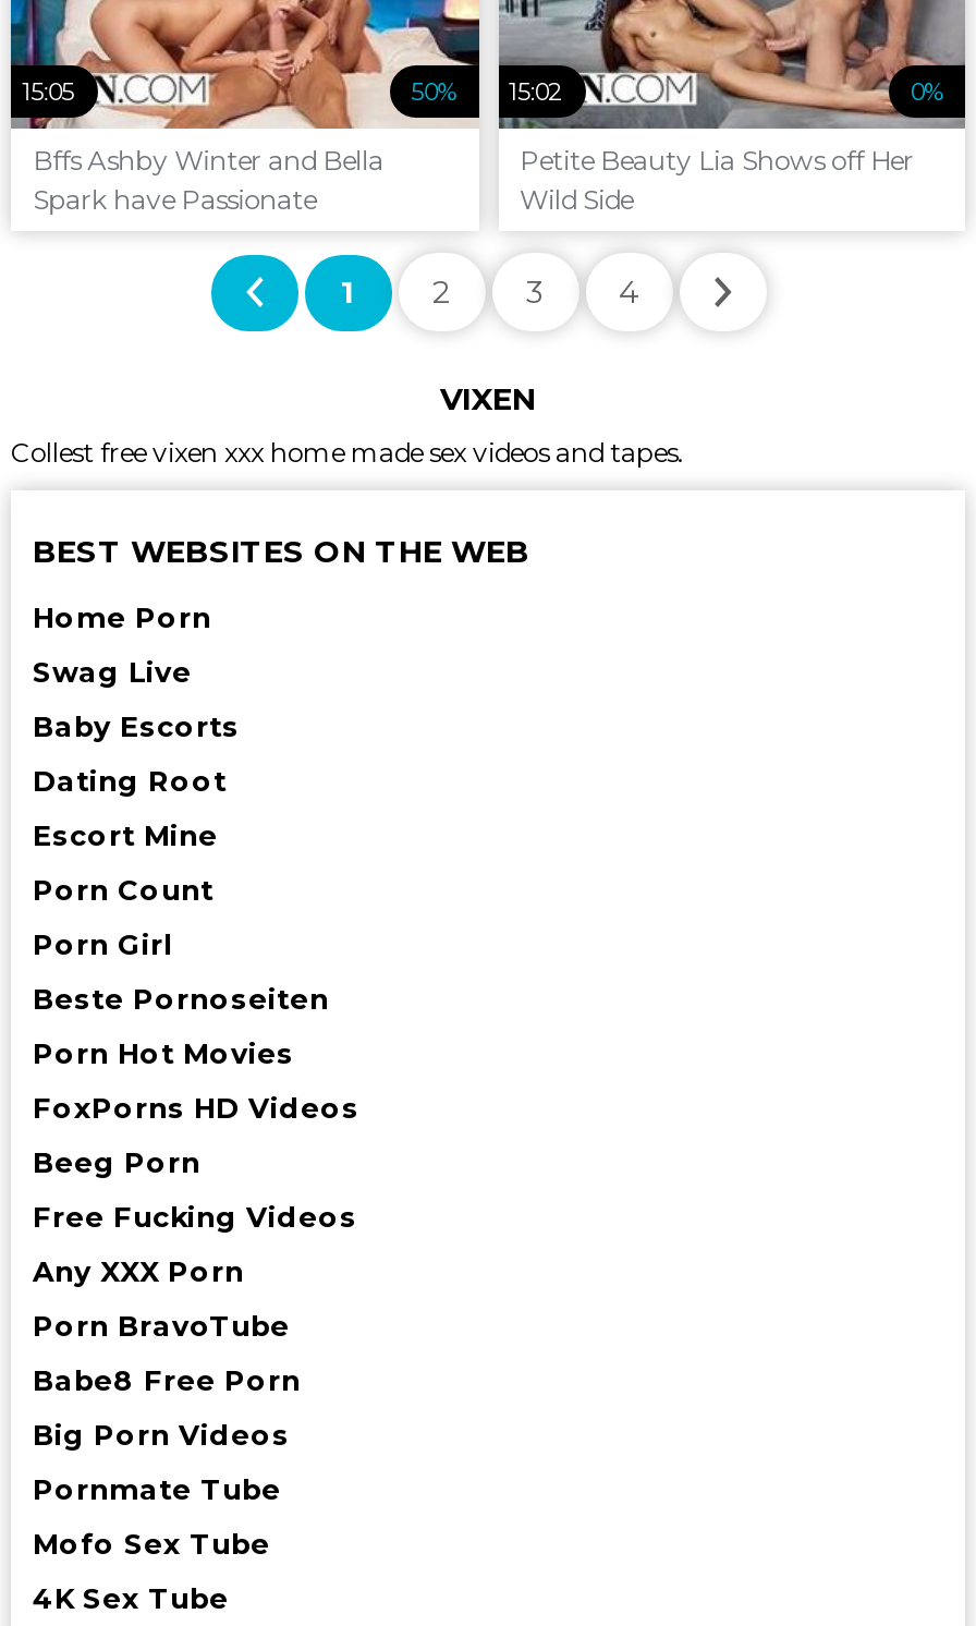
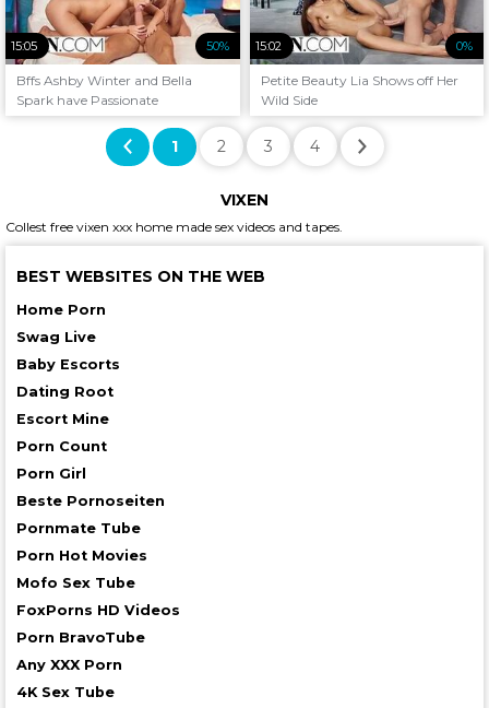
moved down: Porn Hot Movies

moved down: FoxPorns HD Videos | Porn BravoTube | Any XXX Porn

- Beeg Porn
- Free Fucking Videos
- Babe8 Free Porn
- Big Porn Videos

moved up: Pornmate Tube

moved up: Mofo Sex Tube
